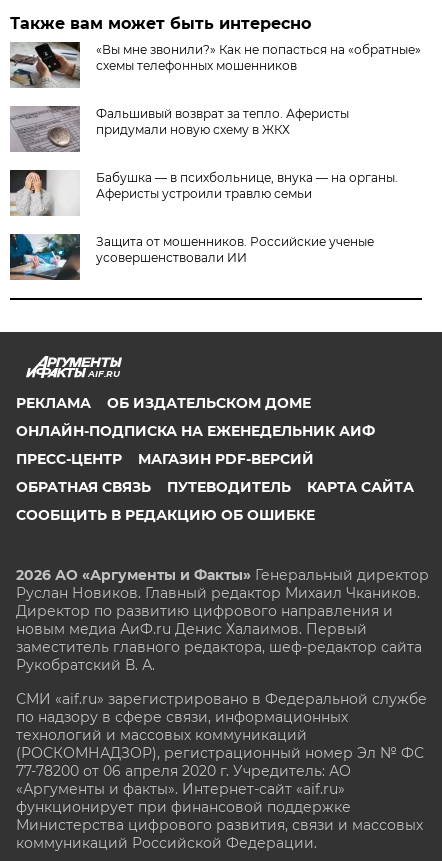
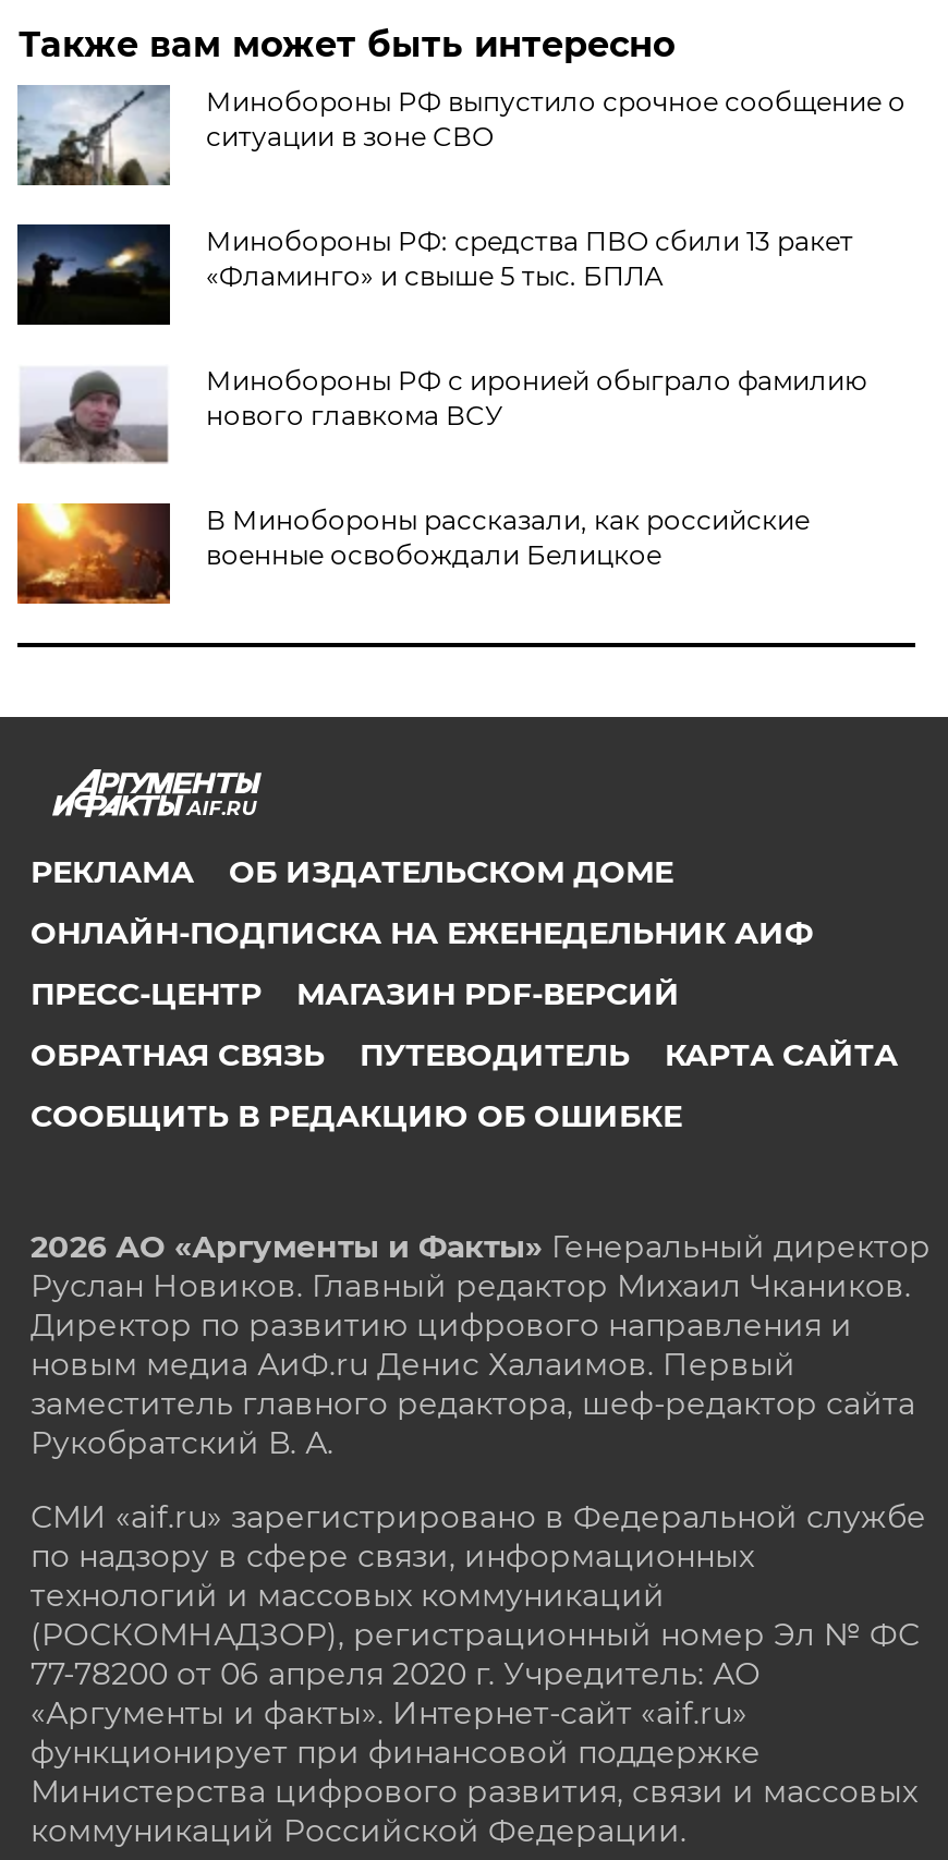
- [image]
- «Вы мне звонили?» Как не попасться на «обратные»
- схемы телефонных мошенников
+ [image]
+ Минобороны РФ выпустило срочное сообщение о
+ ситуации в зоне СВО

- [image]
- Фальшивый возврат за тепло. Аферисты
- придумали новую схему в ЖКХ
+ [image]
+ Минобороны РФ: средства ПВО сбили 13 ракет
+ «Фламинго» и свыше 5 тыс. БПЛА

- [image]
- Бабушка — в психбольнице, внука — на органы.
- Аферисты устроили травлю семьи
+ [image]
+ Минобороны РФ с иронией обыграло фамилию
+ нового главкома ВСУ

- [image]
- Защита от мошенников. Российские ученые
- усовершенствовали ИИ
+ [image]
+ В Минобороны рассказали, как российские
+ военные освобождали Белицкое
